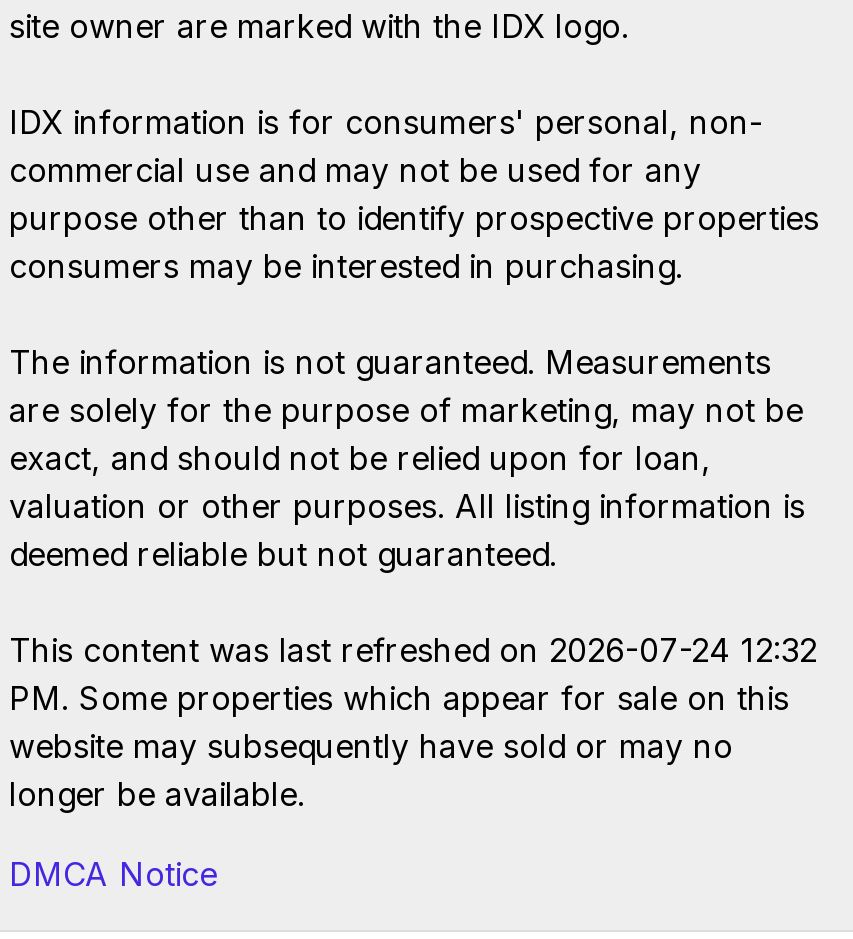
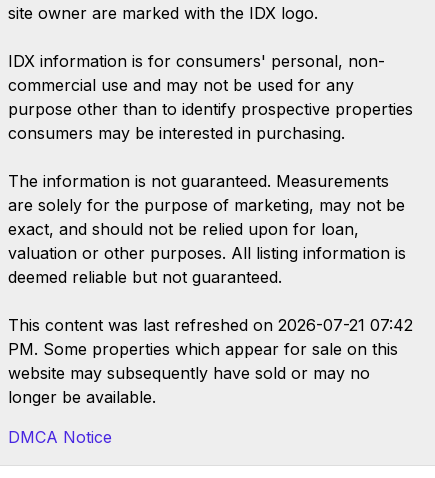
- This content was last refreshed on 2026-07-24 12:32
+ This content was last refreshed on 2026-07-21 07:42
